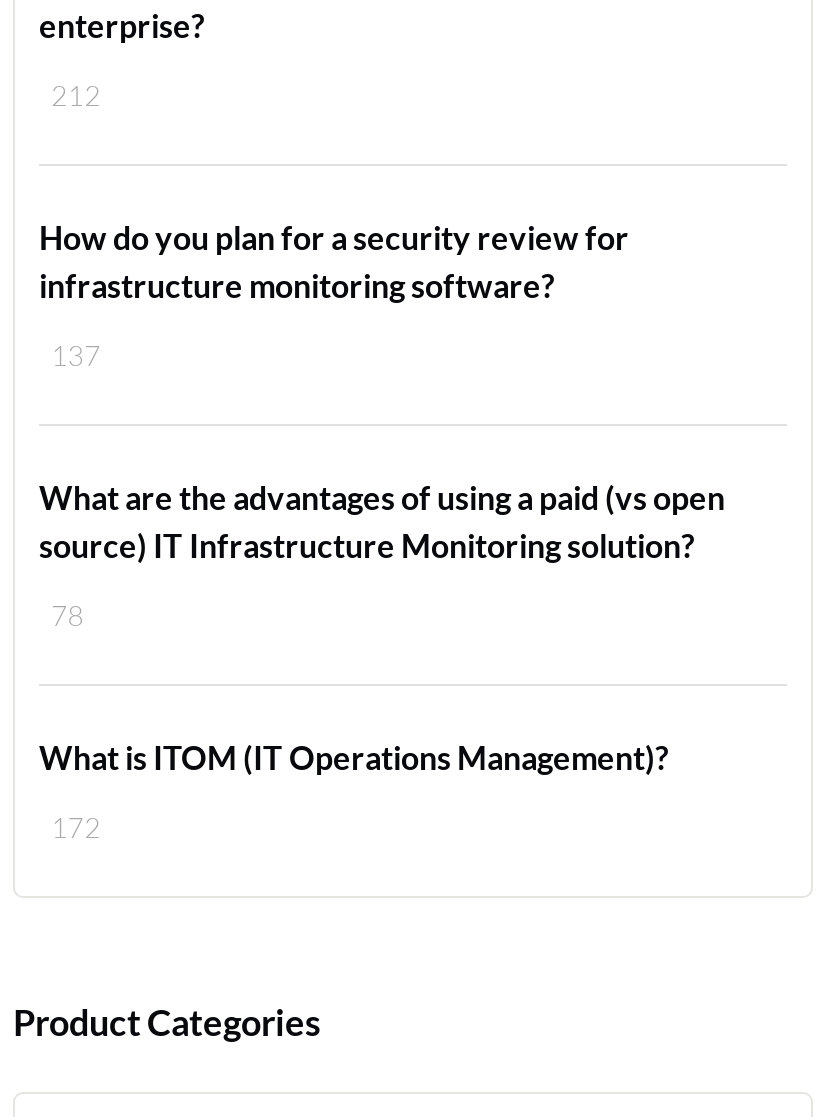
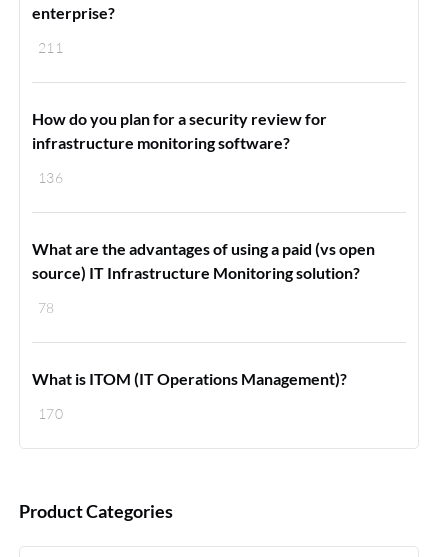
- 212
+ 211

- 137
+ 136

- 172
+ 170
